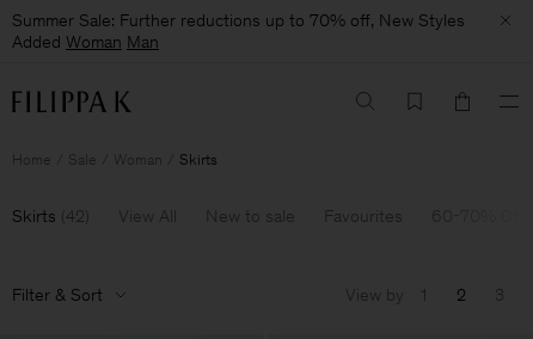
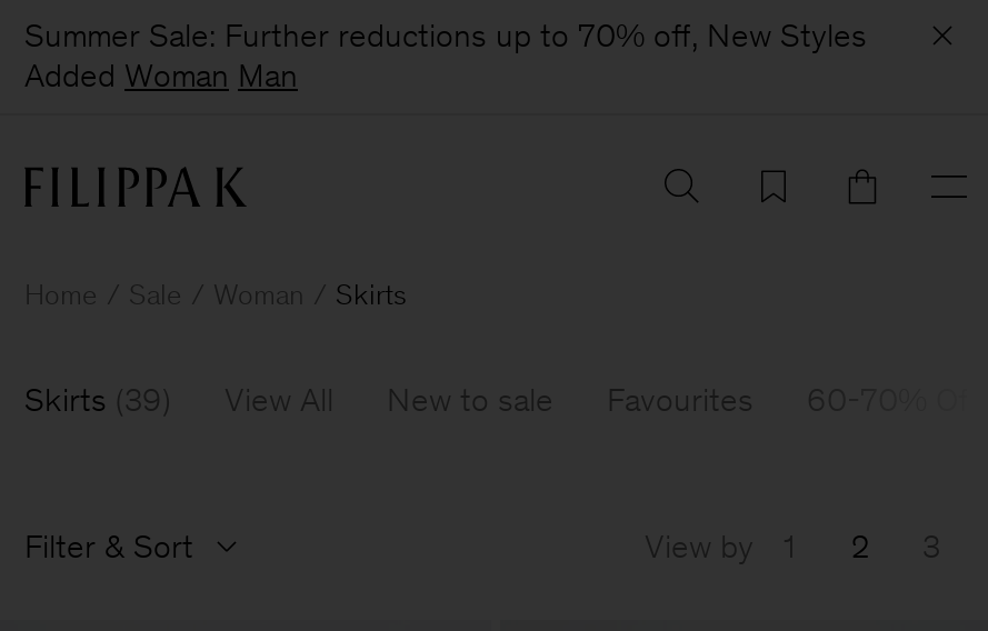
- Skirts (42)
+ Skirts (39)
